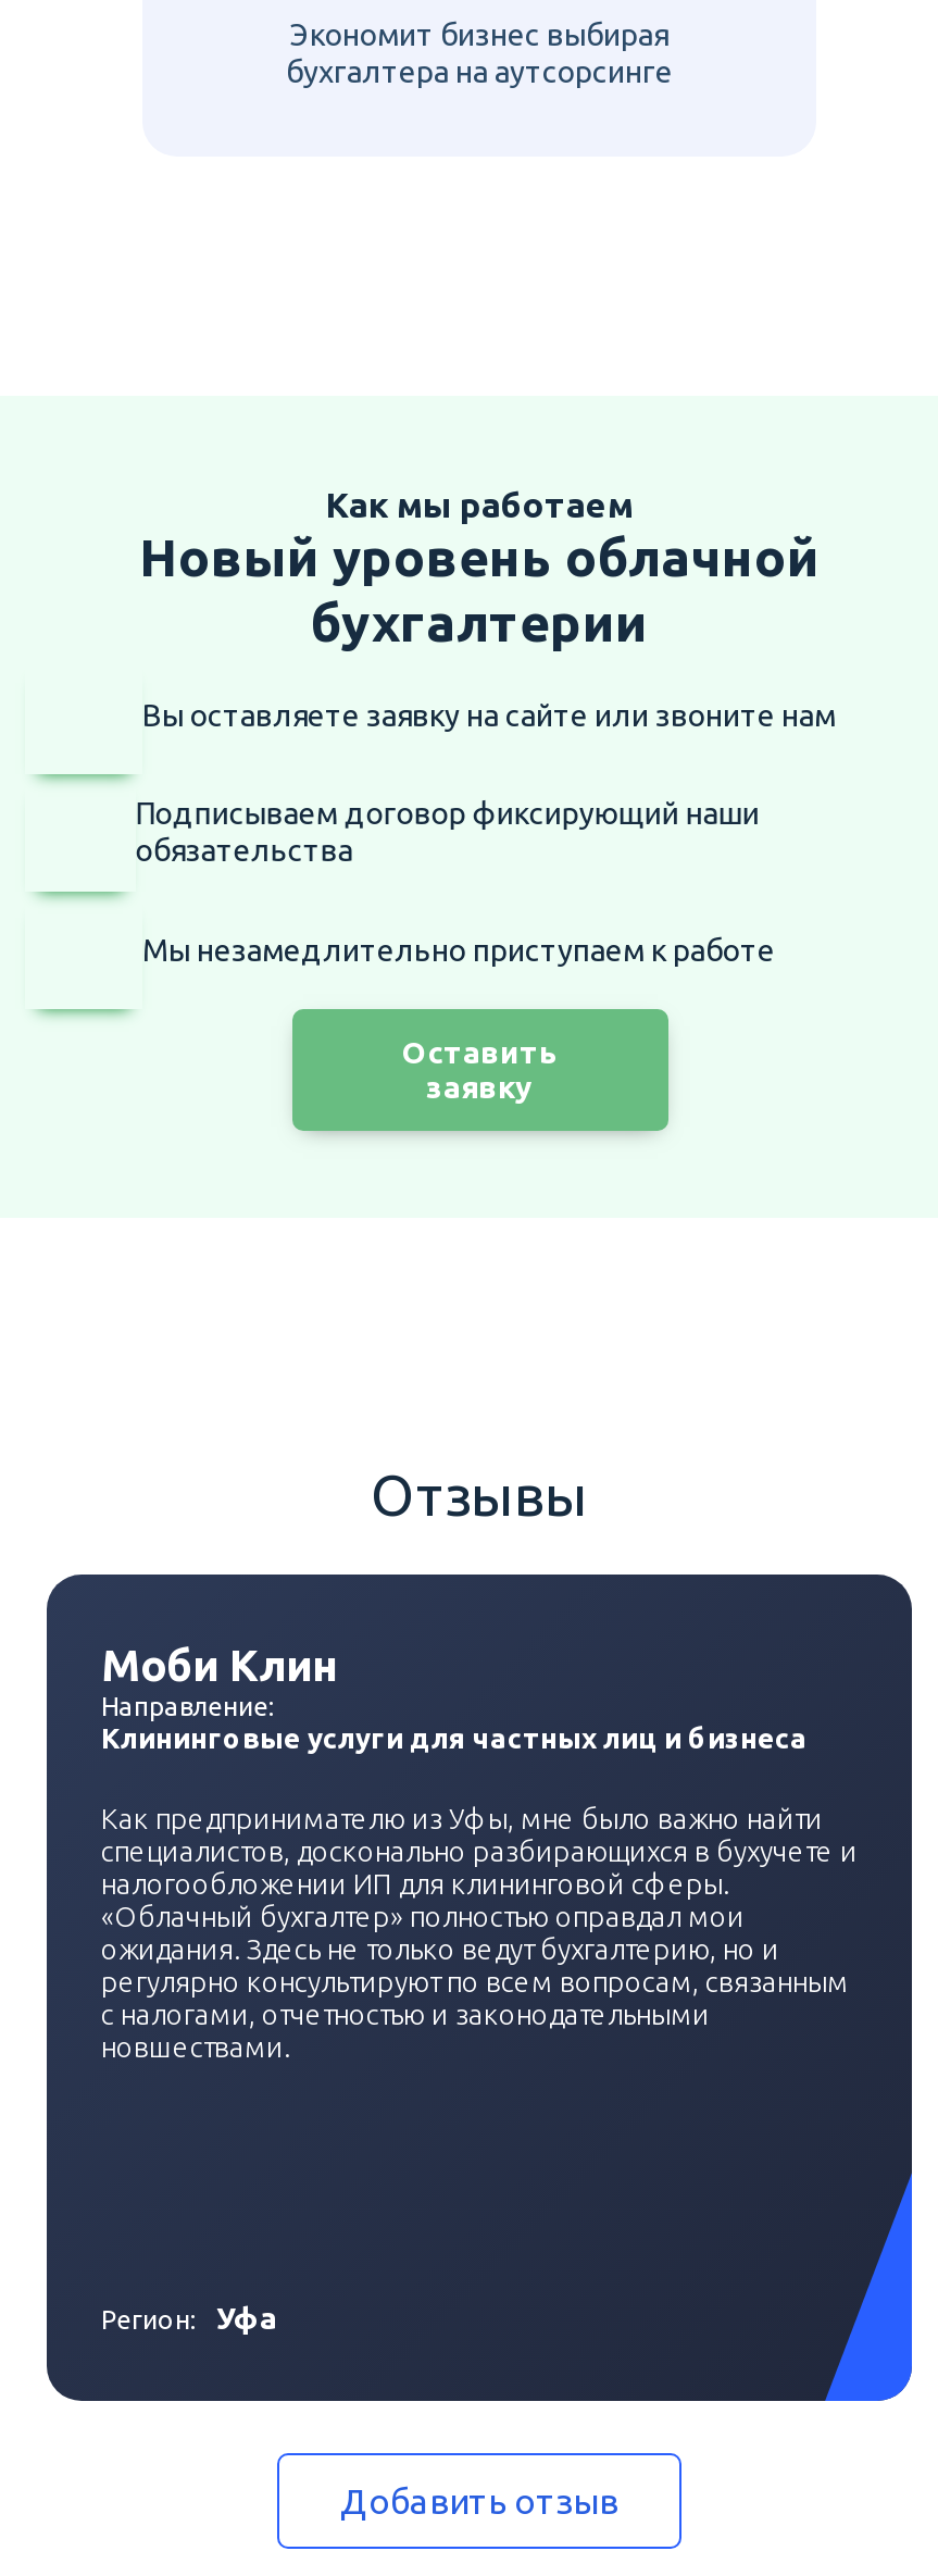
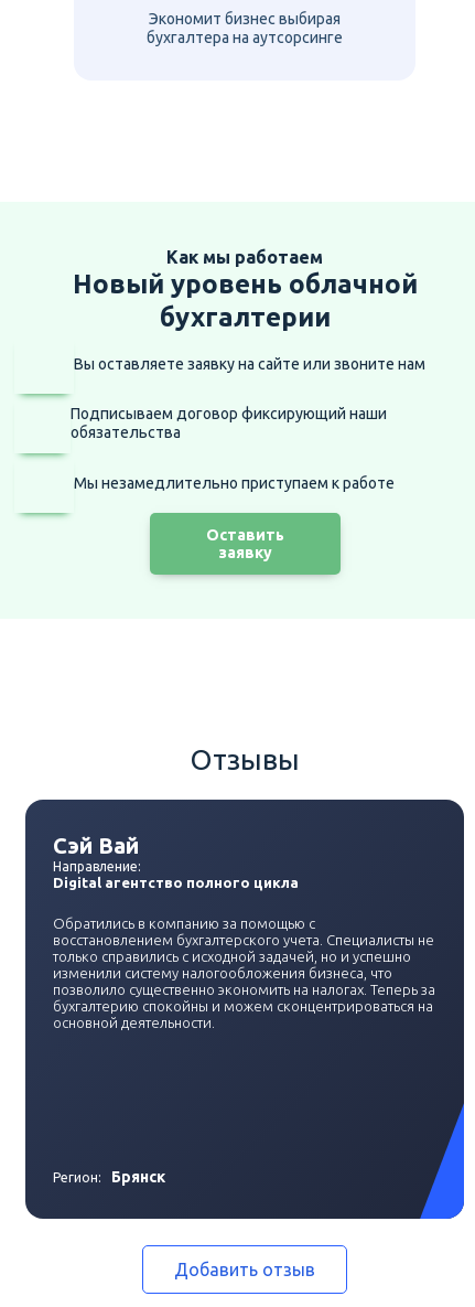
- Моби Клин
+ Сэй Вай

- Клининговые услуги для частных лиц и бизнеса
+ Digital агентство полного цикла

- Как предпринимателю из Уфы, мне было важно найти
- специалистов, досконально разбирающихся в бухучете и
- налогообложении ИП для клининговой сферы.
- «Облачный бухгалтер» полностью оправдал мои
- ожидания. Здесь не только ведут бухгалтерию, но и
- регулярно консультируют по всем вопросам, связанным
- с налогами, отчетностью и законодательными
- новшествами.
+ Обратились в компанию за помощью с
+ восстановлением бухгалтерского учета. Специалисты не
+ только справились с исходной задачей, но и успешно
+ изменили систему налогообложения бизнеса, что
+ позволило существенно экономить на налогах. Теперь за
+ бухгалтерию спокойны и можем сконцентрироваться на
+ основной деятельности.

- Регион: Уфа
+ Регион: Брянск
